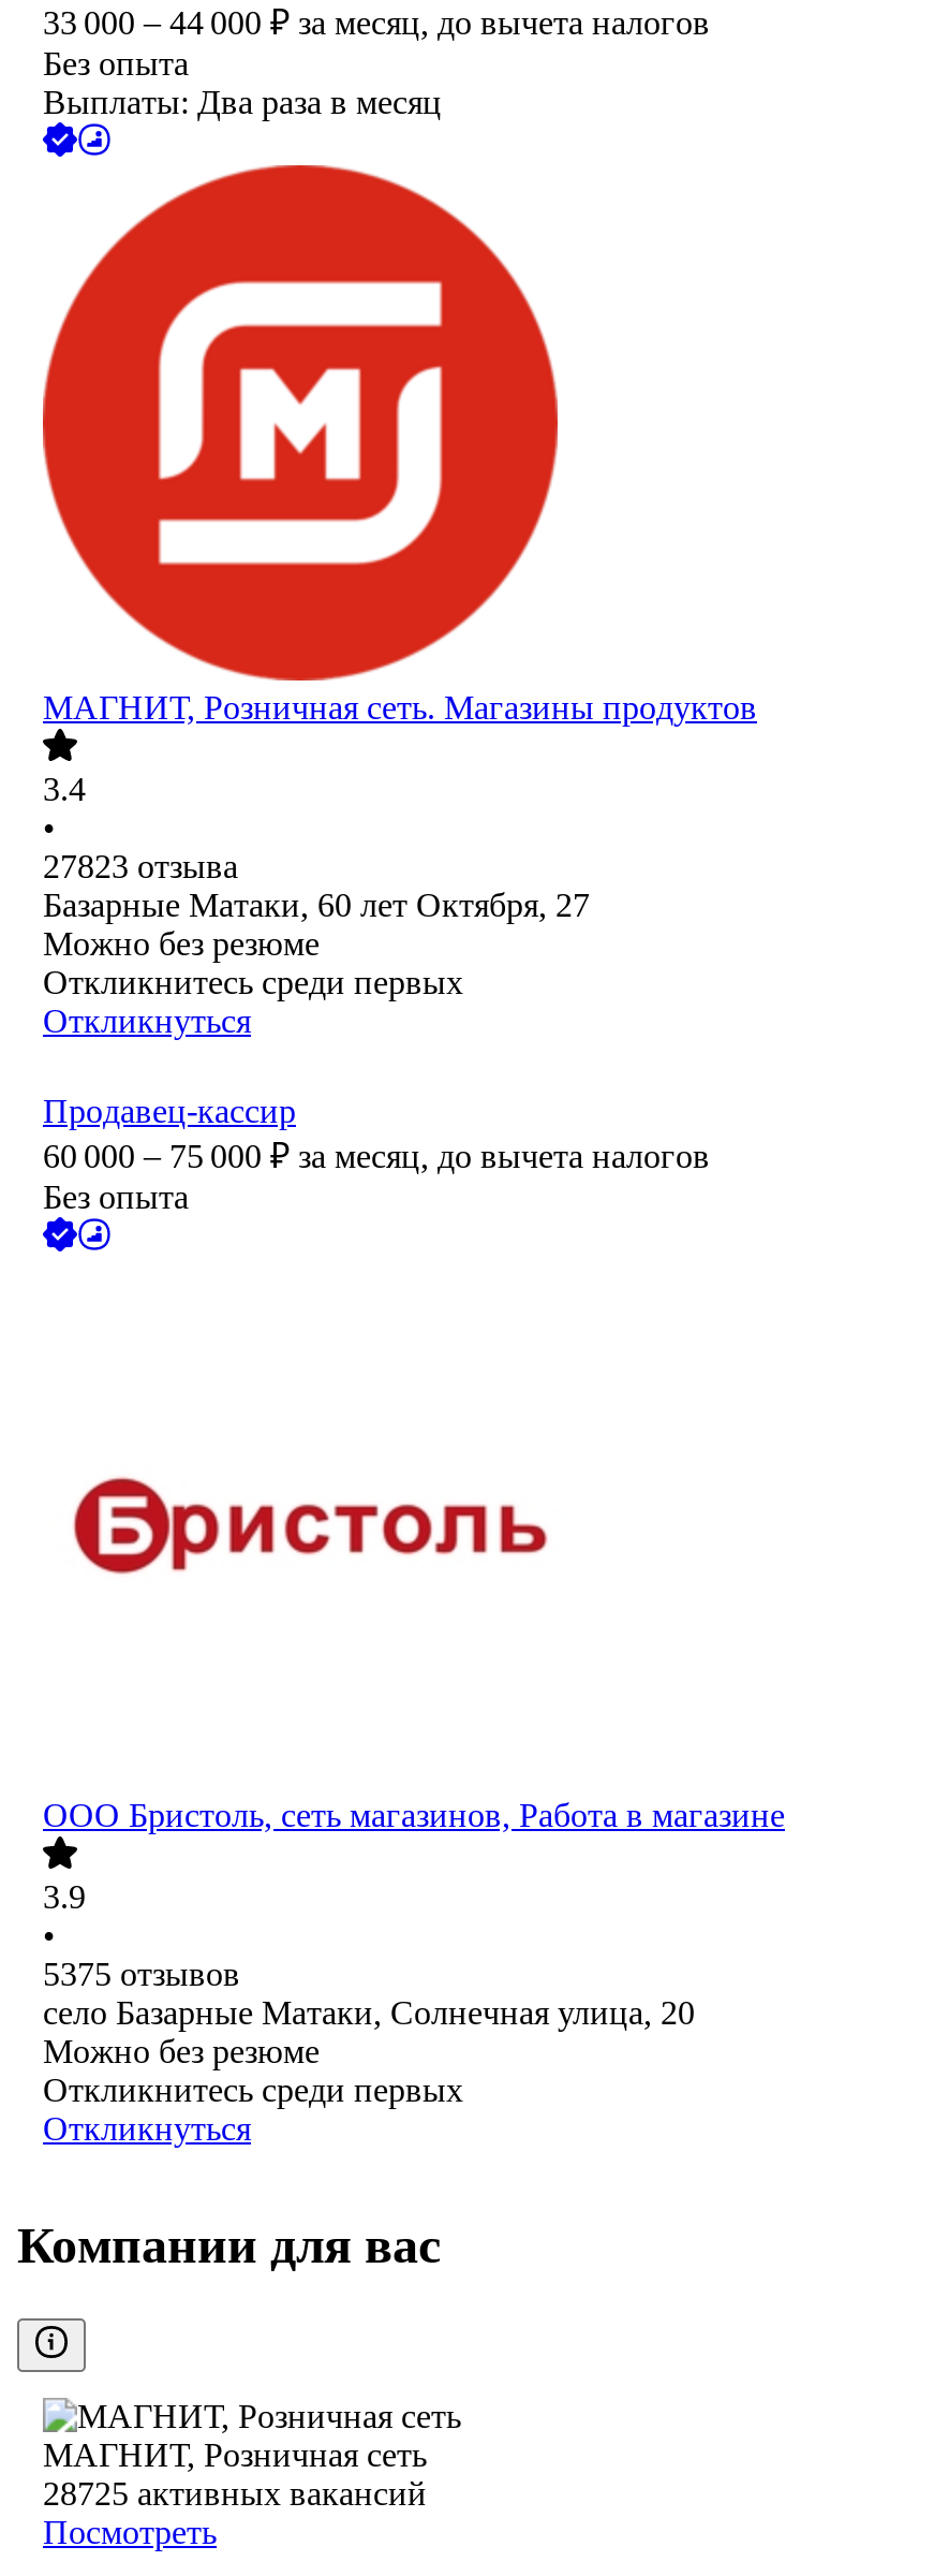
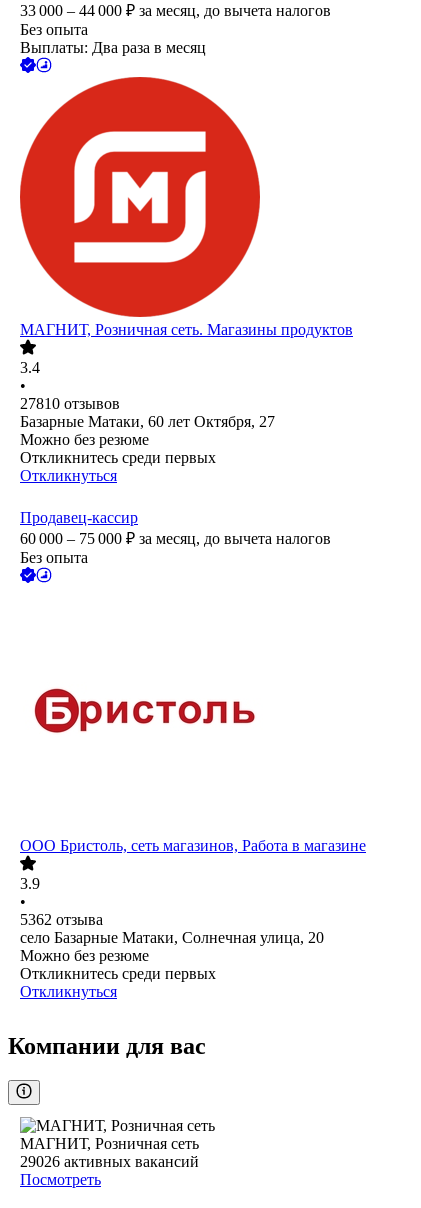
- 27823 отзыва
+ 27810 отзывов

- 5375 отзывов
+ 5362 отзыва

- 28725 активных вакансий
+ 29026 активных вакансий
